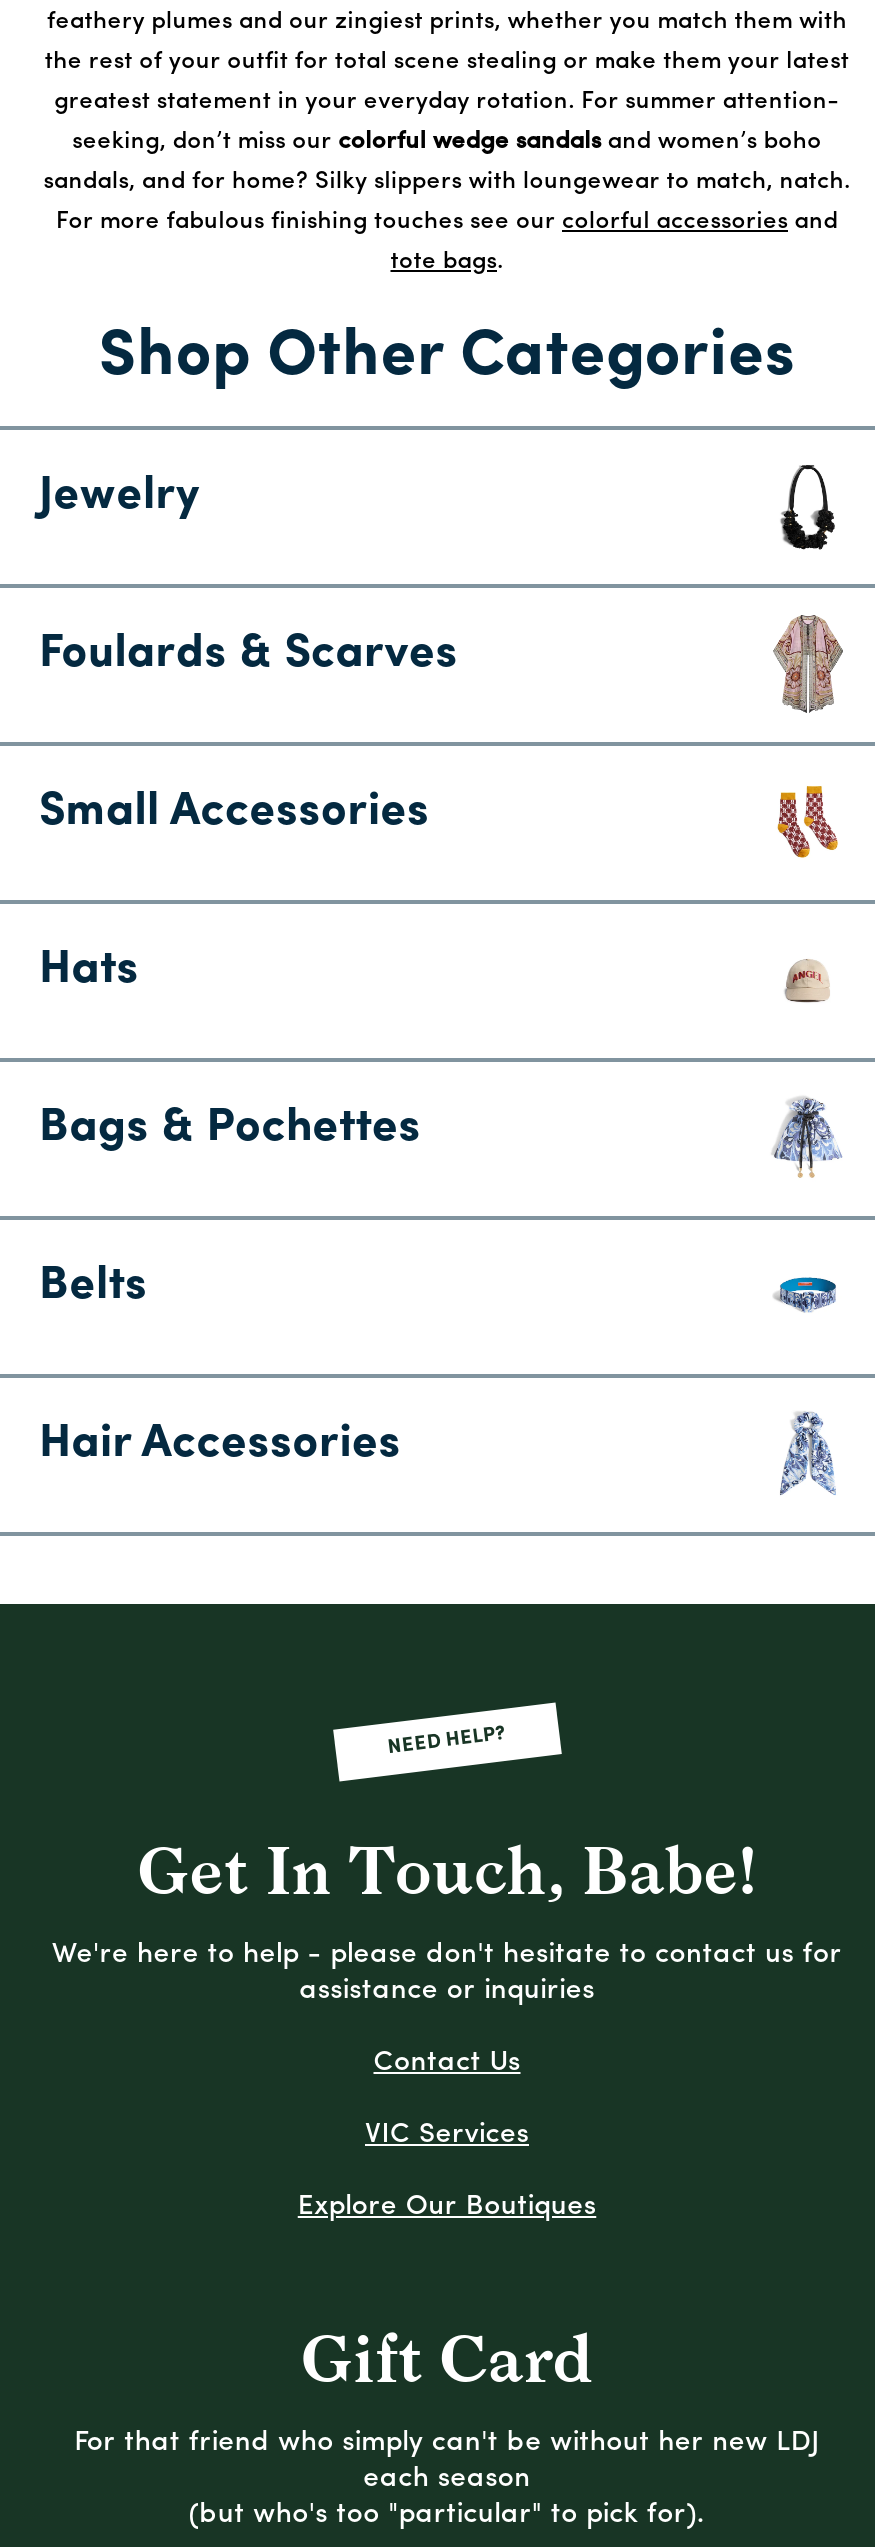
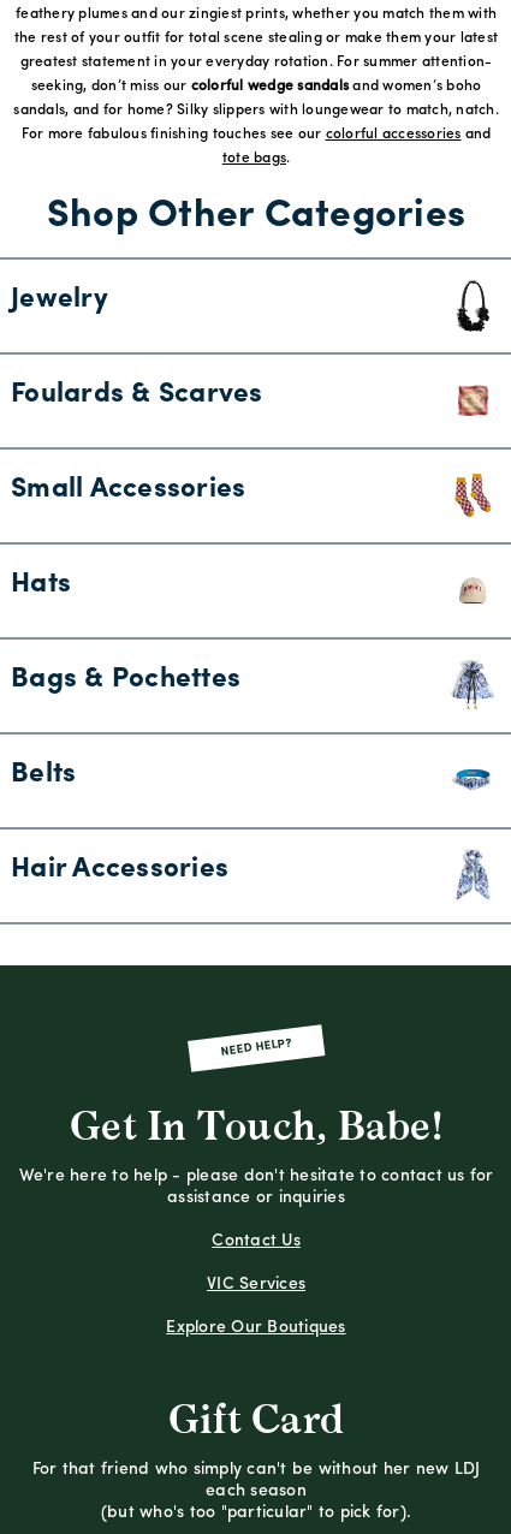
- [image]
+ [image]
